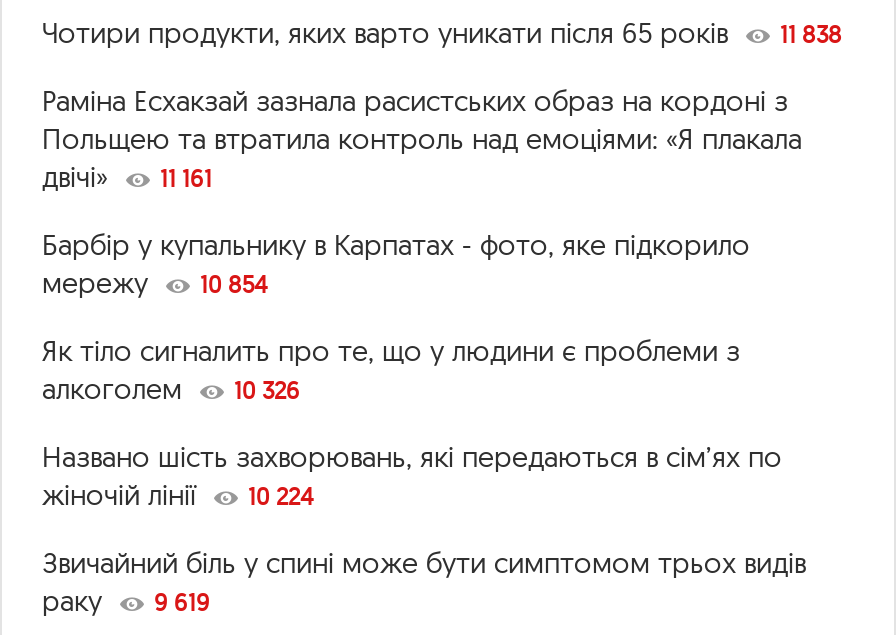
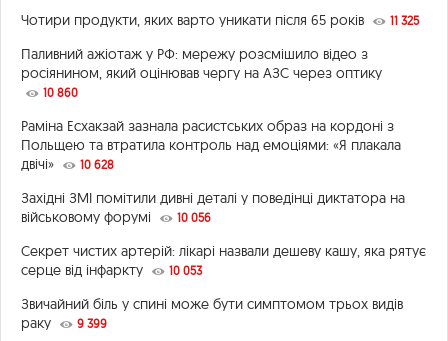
- 11 838
+ 11 325
+ Паливний ажіотаж у РФ: мережу розсмішило відео з
+ росіянином, який оцінював чергу на АЗС через оптику
+ 10 860

moved down: Раміна Есхакзай зазнала расистських образ на кордоні з | Польщею та втратила контроль над емоціями: «Я плакала | двічі»

- 11 161
- Барбір у купальнику в Карпатах - фото, яке підкорило
- мережу
- 10 854
- Як тіло сигналить про те, що у людини є проблеми з
- алкоголем
- 10 326
- Названо шість захворювань, які передаються в сім’ях по
- жіночій лінії
- 10 224
+ 10 628
+ Західні ЗМІ помітили дивні деталі у поведінці диктатора на
+ військовому форумі
+ 10 056
+ Секрет чистих артерій: лікарі назвали дешеву кашу, яка рятує
+ серце від інфаркту
+ 10 053

- раку 9 619
+ раку 9 399
